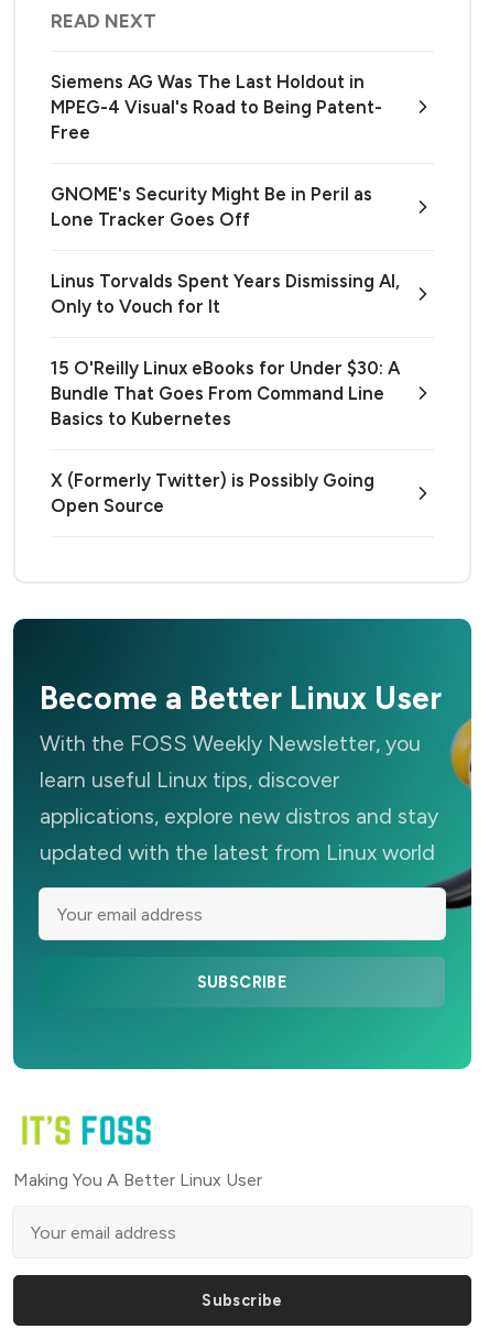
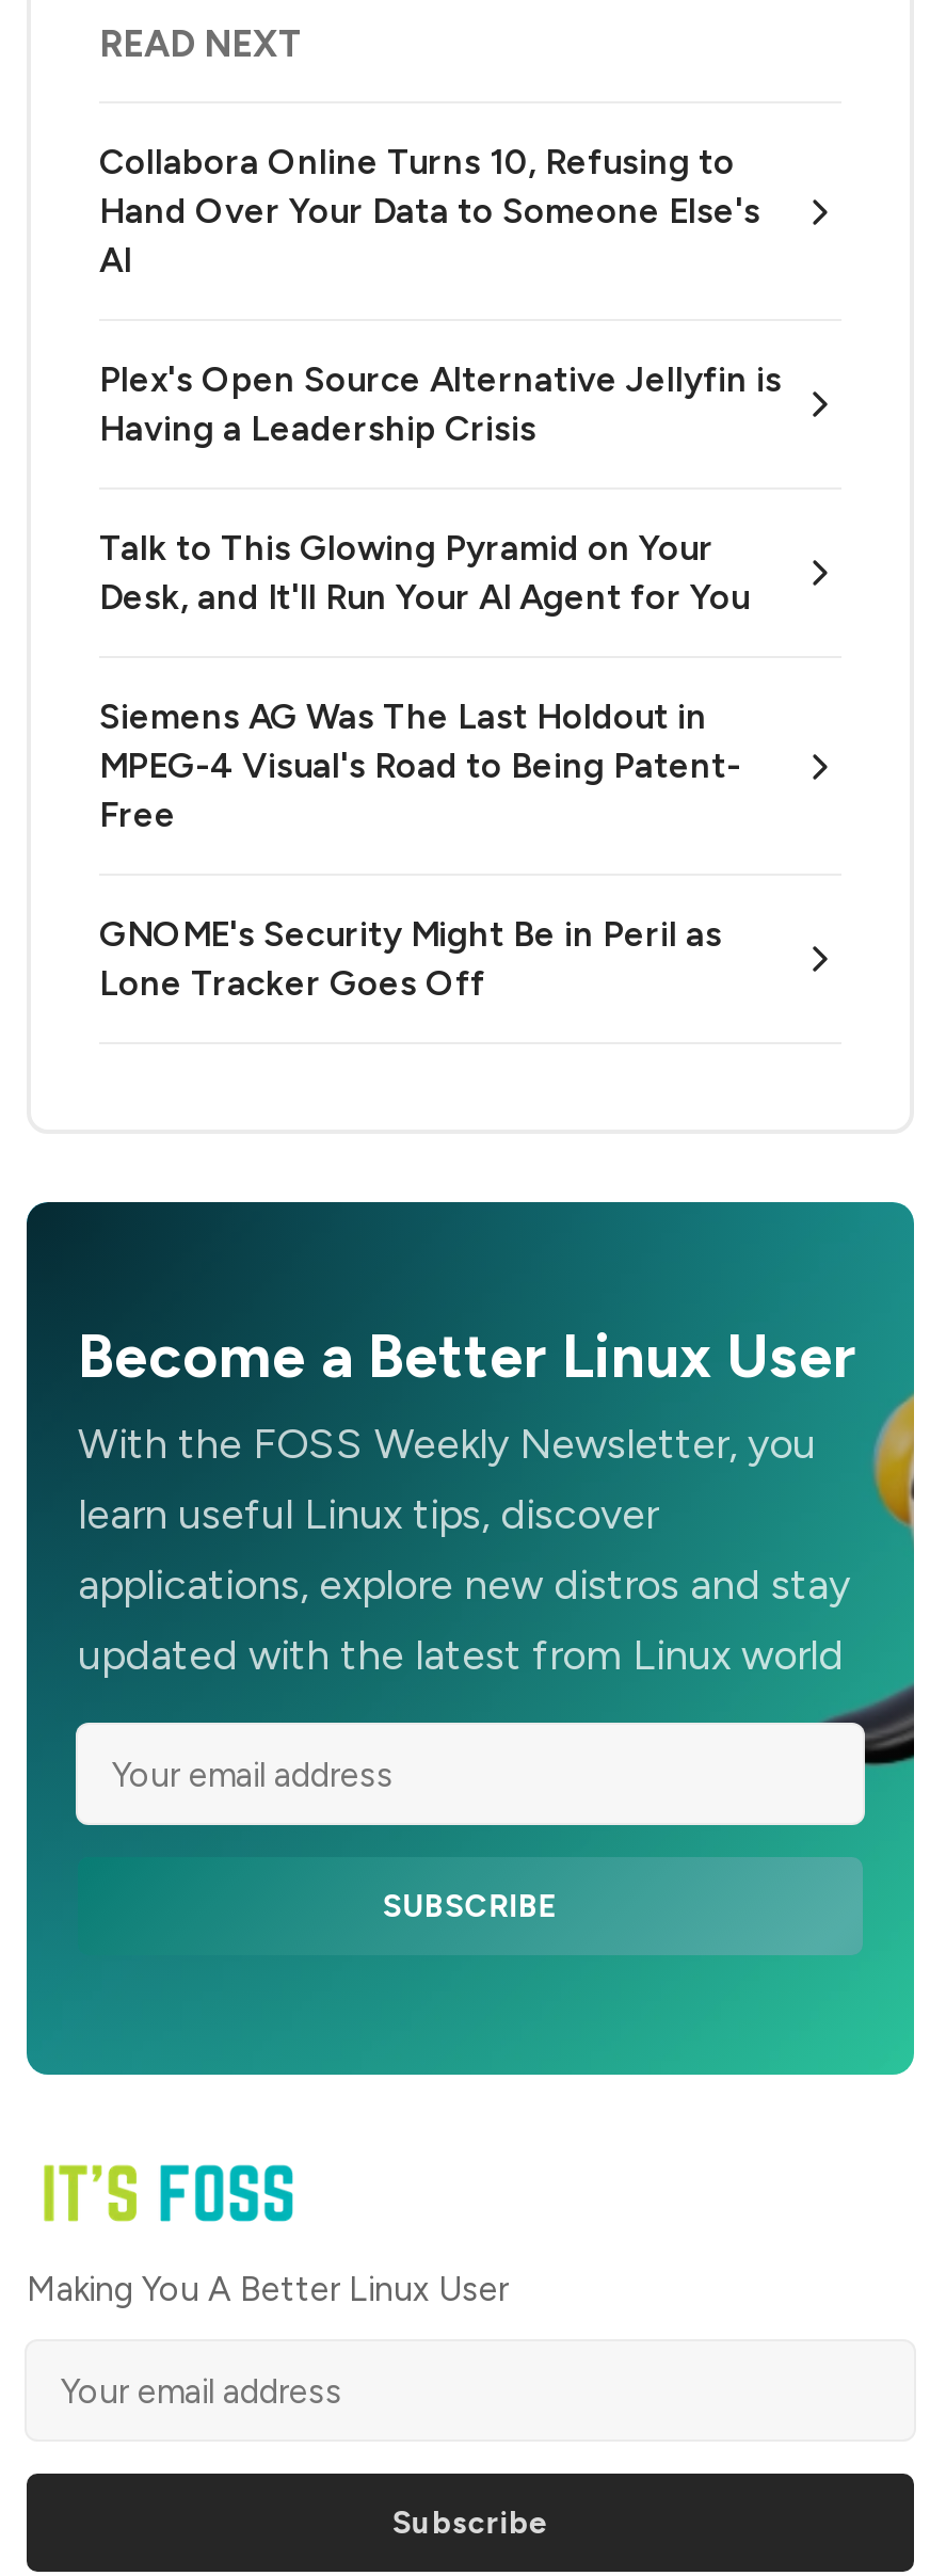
+ Collabora Online Turns 10, Refusing to
+ Hand Over Your Data to Someone Else's
+ AI
+ Plex's Open Source Alternative Jellyfin is
+ Having a Leadership Crisis
+ Talk to This Glowing Pyramid on Your
+ Desk, and It'll Run Your AI Agent for You

moved down: Siemens AG Was The Last Holdout in | MPEG-4 Visual's Road to Being Patent- | Free | GNOME's Security Might Be in Peril as | Lone Tracker Goes Off

- Linus Torvalds Spent Years Dismissing AI,
- Only to Vouch for It
- 15 O'Reilly Linux eBooks for Under $30: A
- Bundle That Goes From Command Line
- Basics to Kubernetes
- X (Formerly Twitter) is Possibly Going
- Open Source
